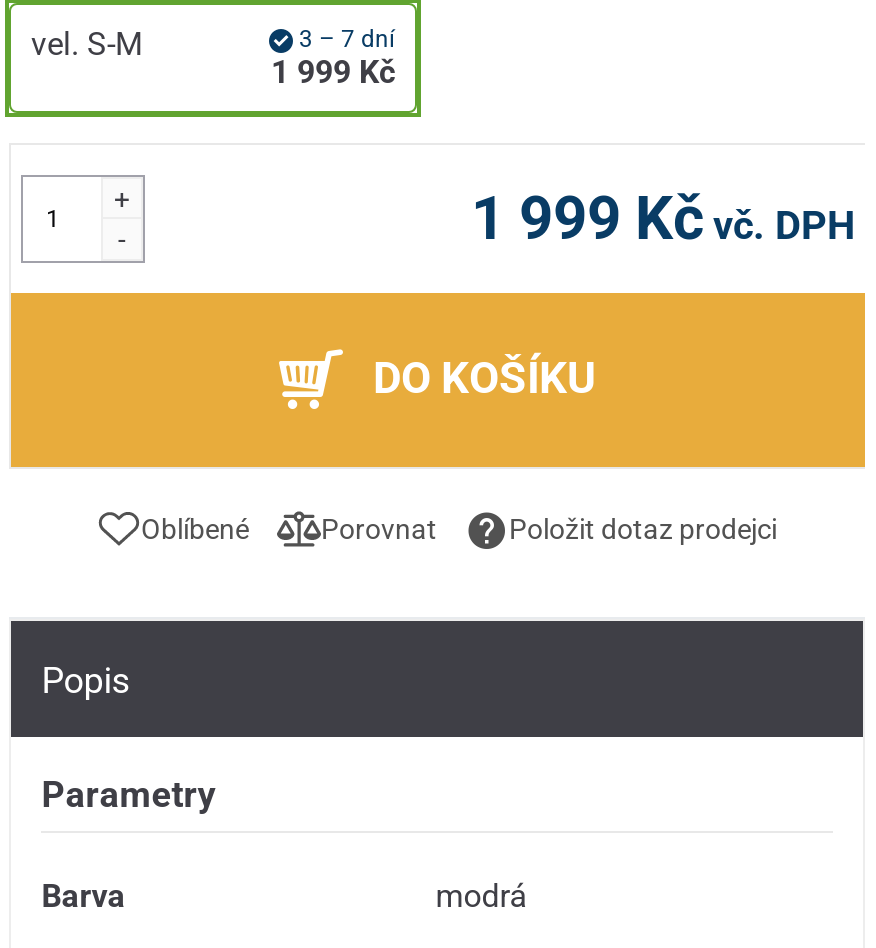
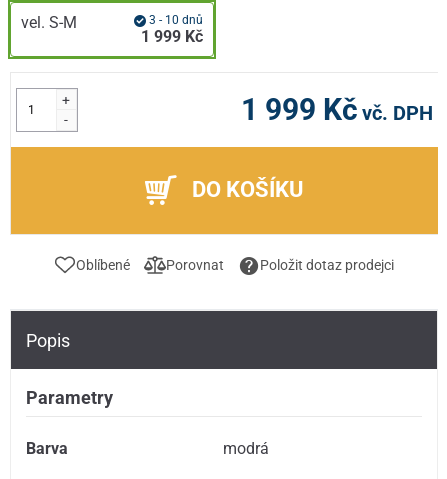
- 3 – 7 dní
+ 3 - 10 dnů
